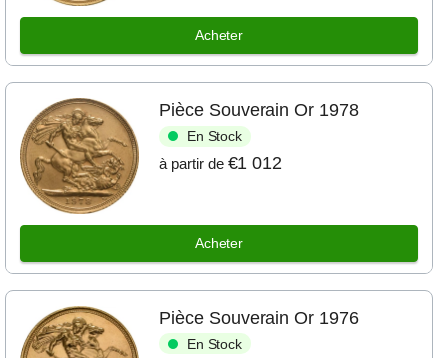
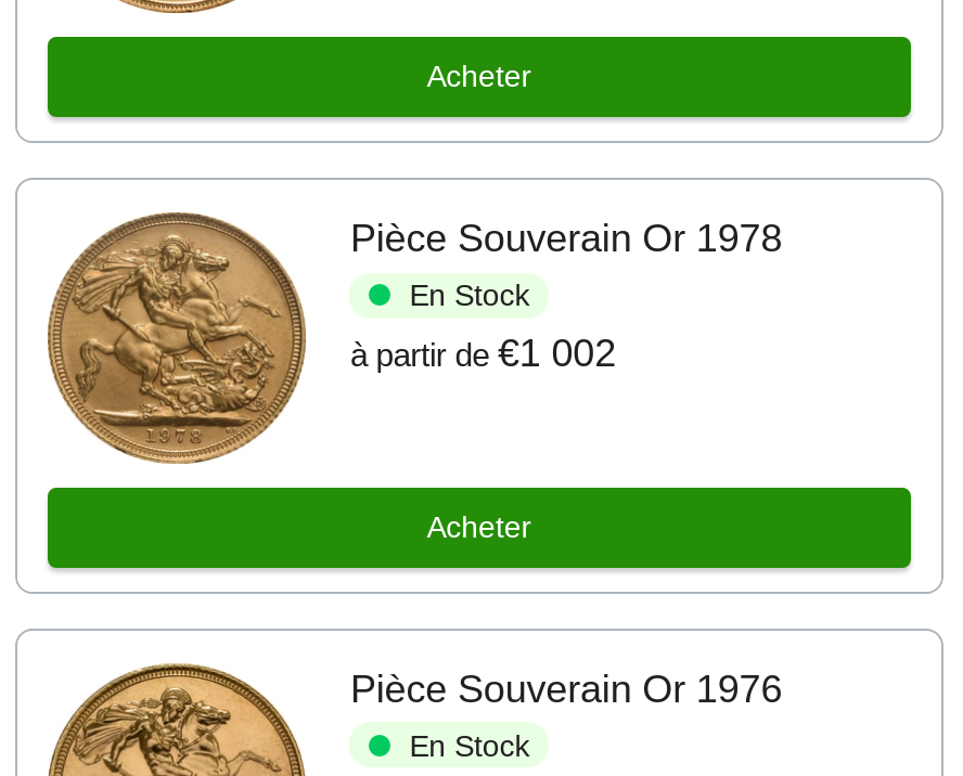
- à partir de €1 012
+ à partir de €1 002
